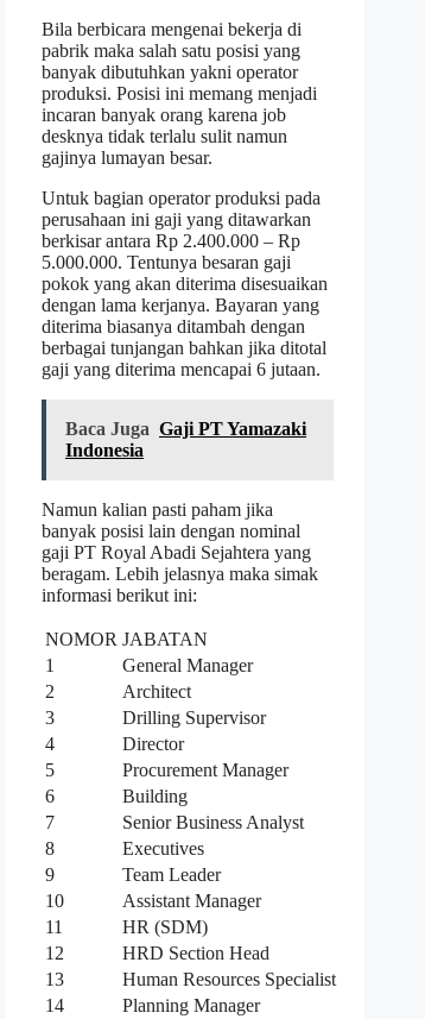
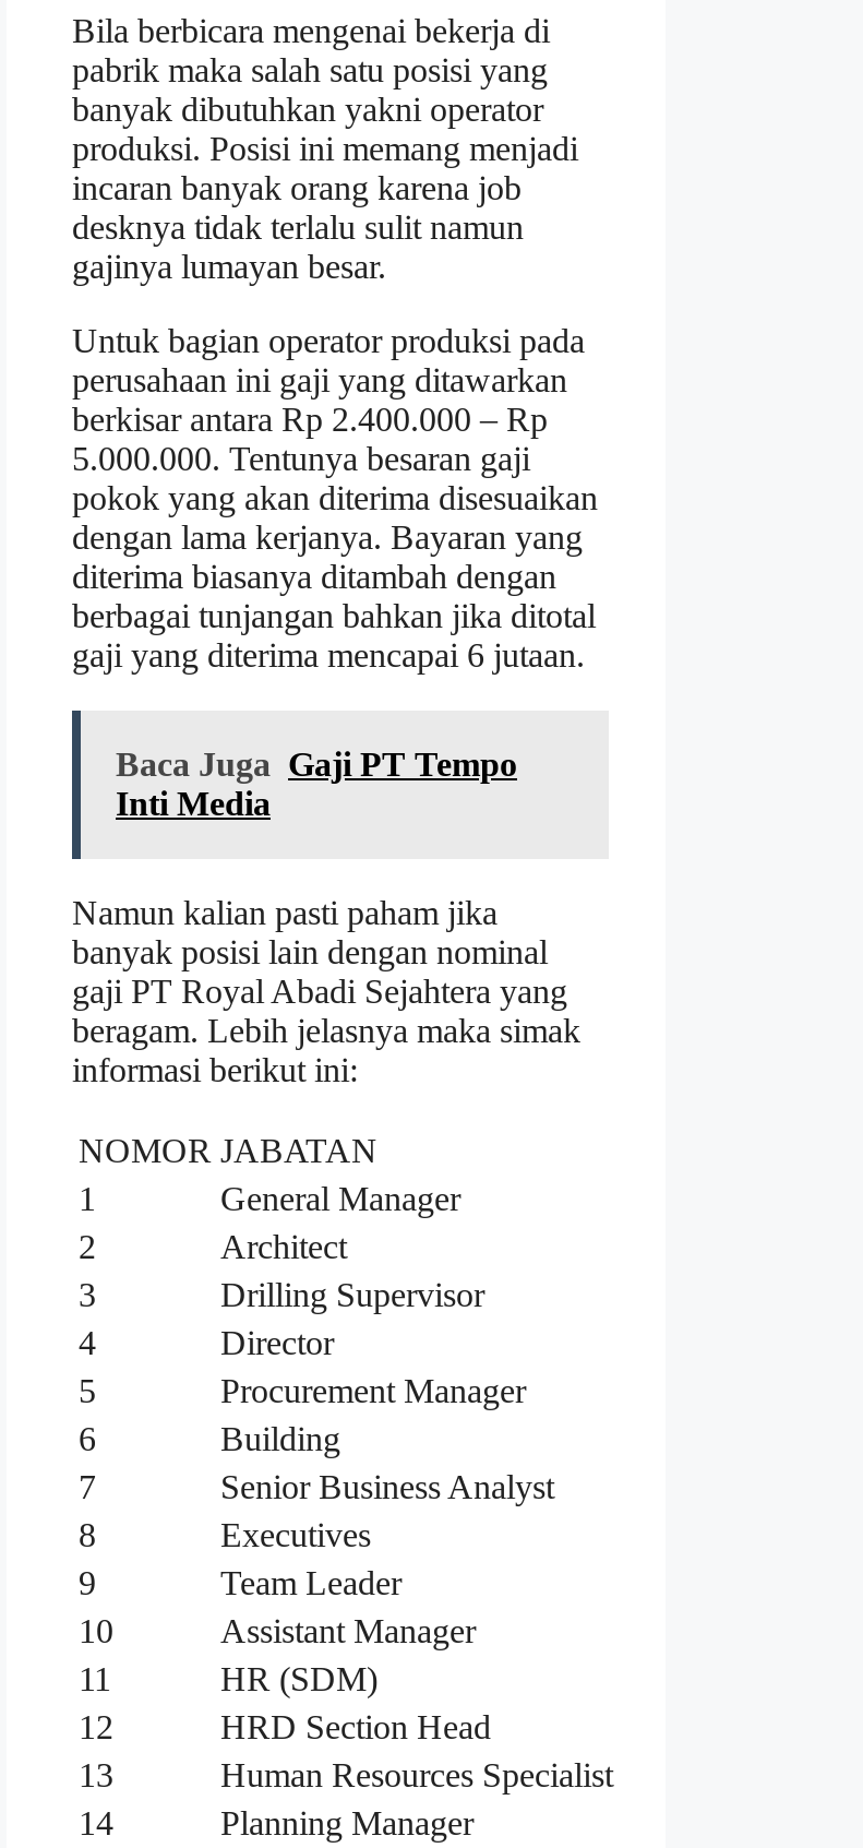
- Baca Juga Gaji PT Yamazaki
- Indonesia
+ Baca Juga Gaji PT Tempo
+ Inti Media
